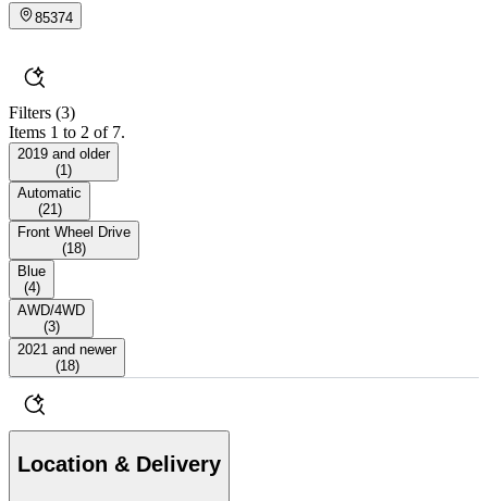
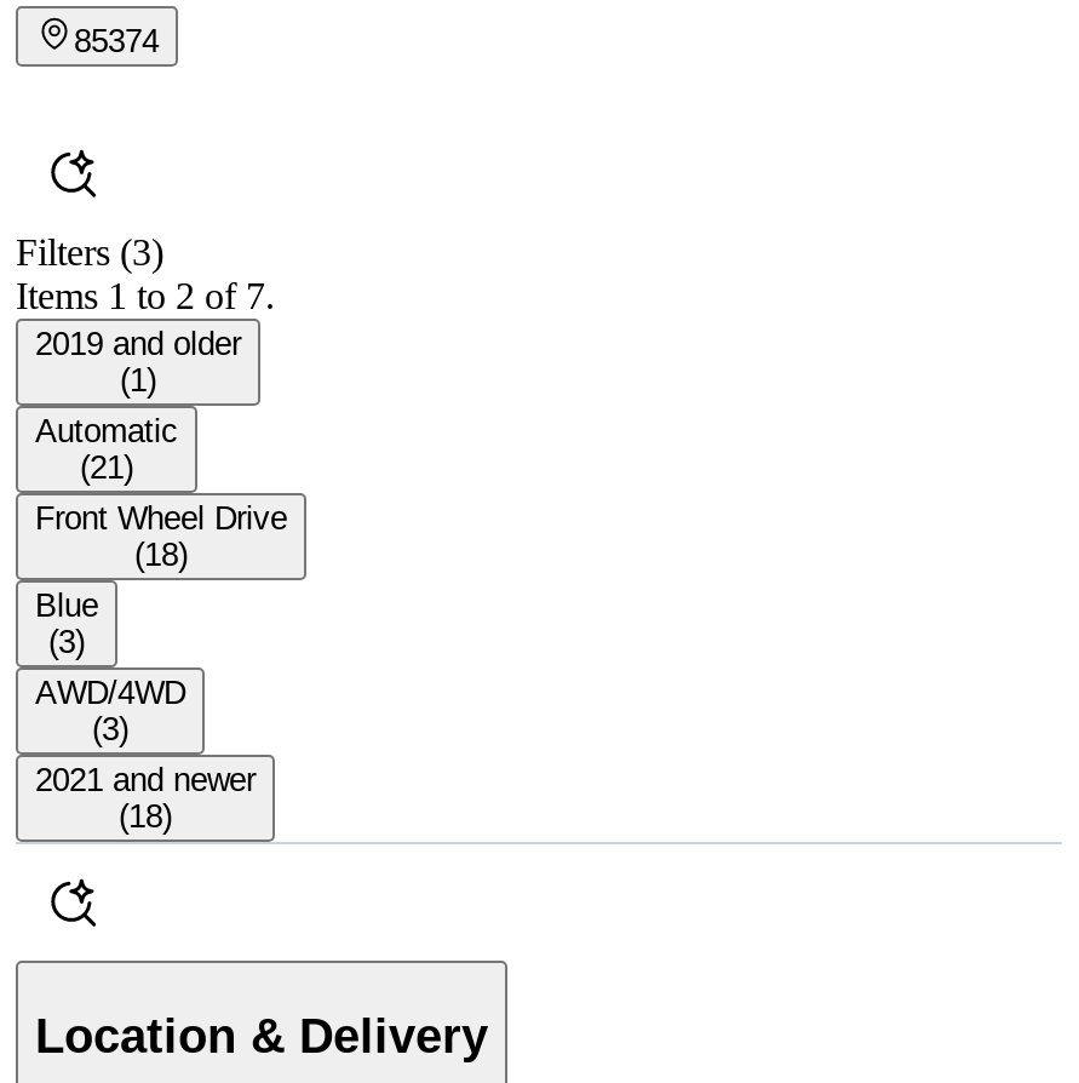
- (4)
+ (3)
